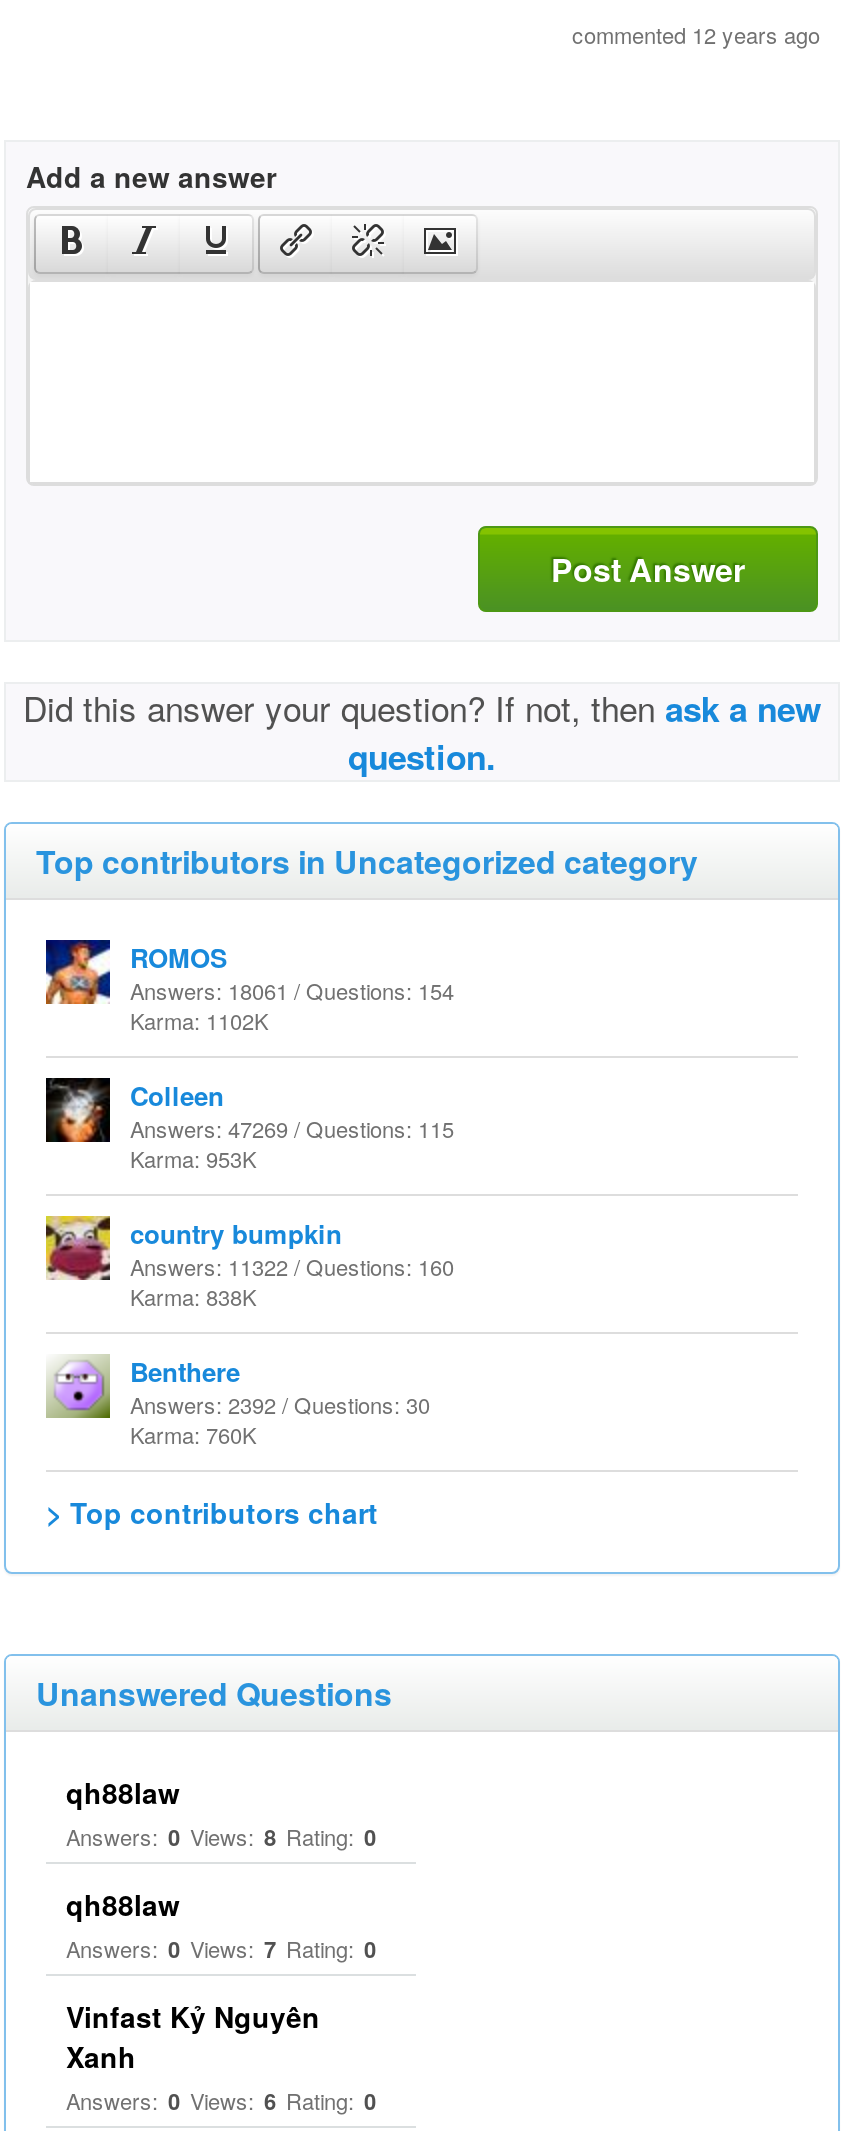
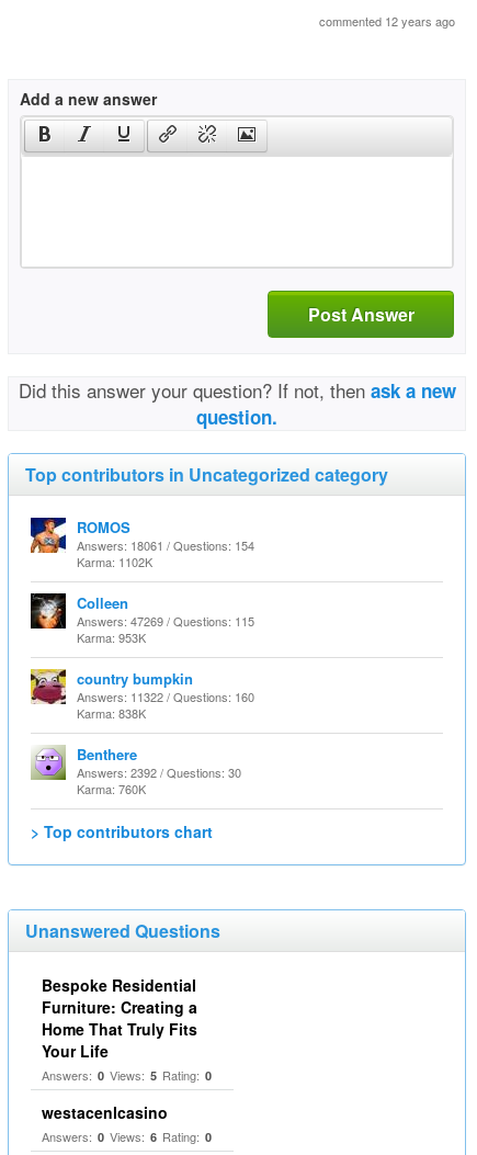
- qh88law
- Answers: 0 Views: 8 Rating: 0
- qh88law
- Answers: 0 Views: 7 Rating: 0
- Vinfast Kỷ Nguyên
- Xanh
+ Bespoke Residential
+ Furniture: Creating a
+ Home That Truly Fits
+ Your Life
+ Answers: 0 Views: 5 Rating: 0
+ westacenlcasino
